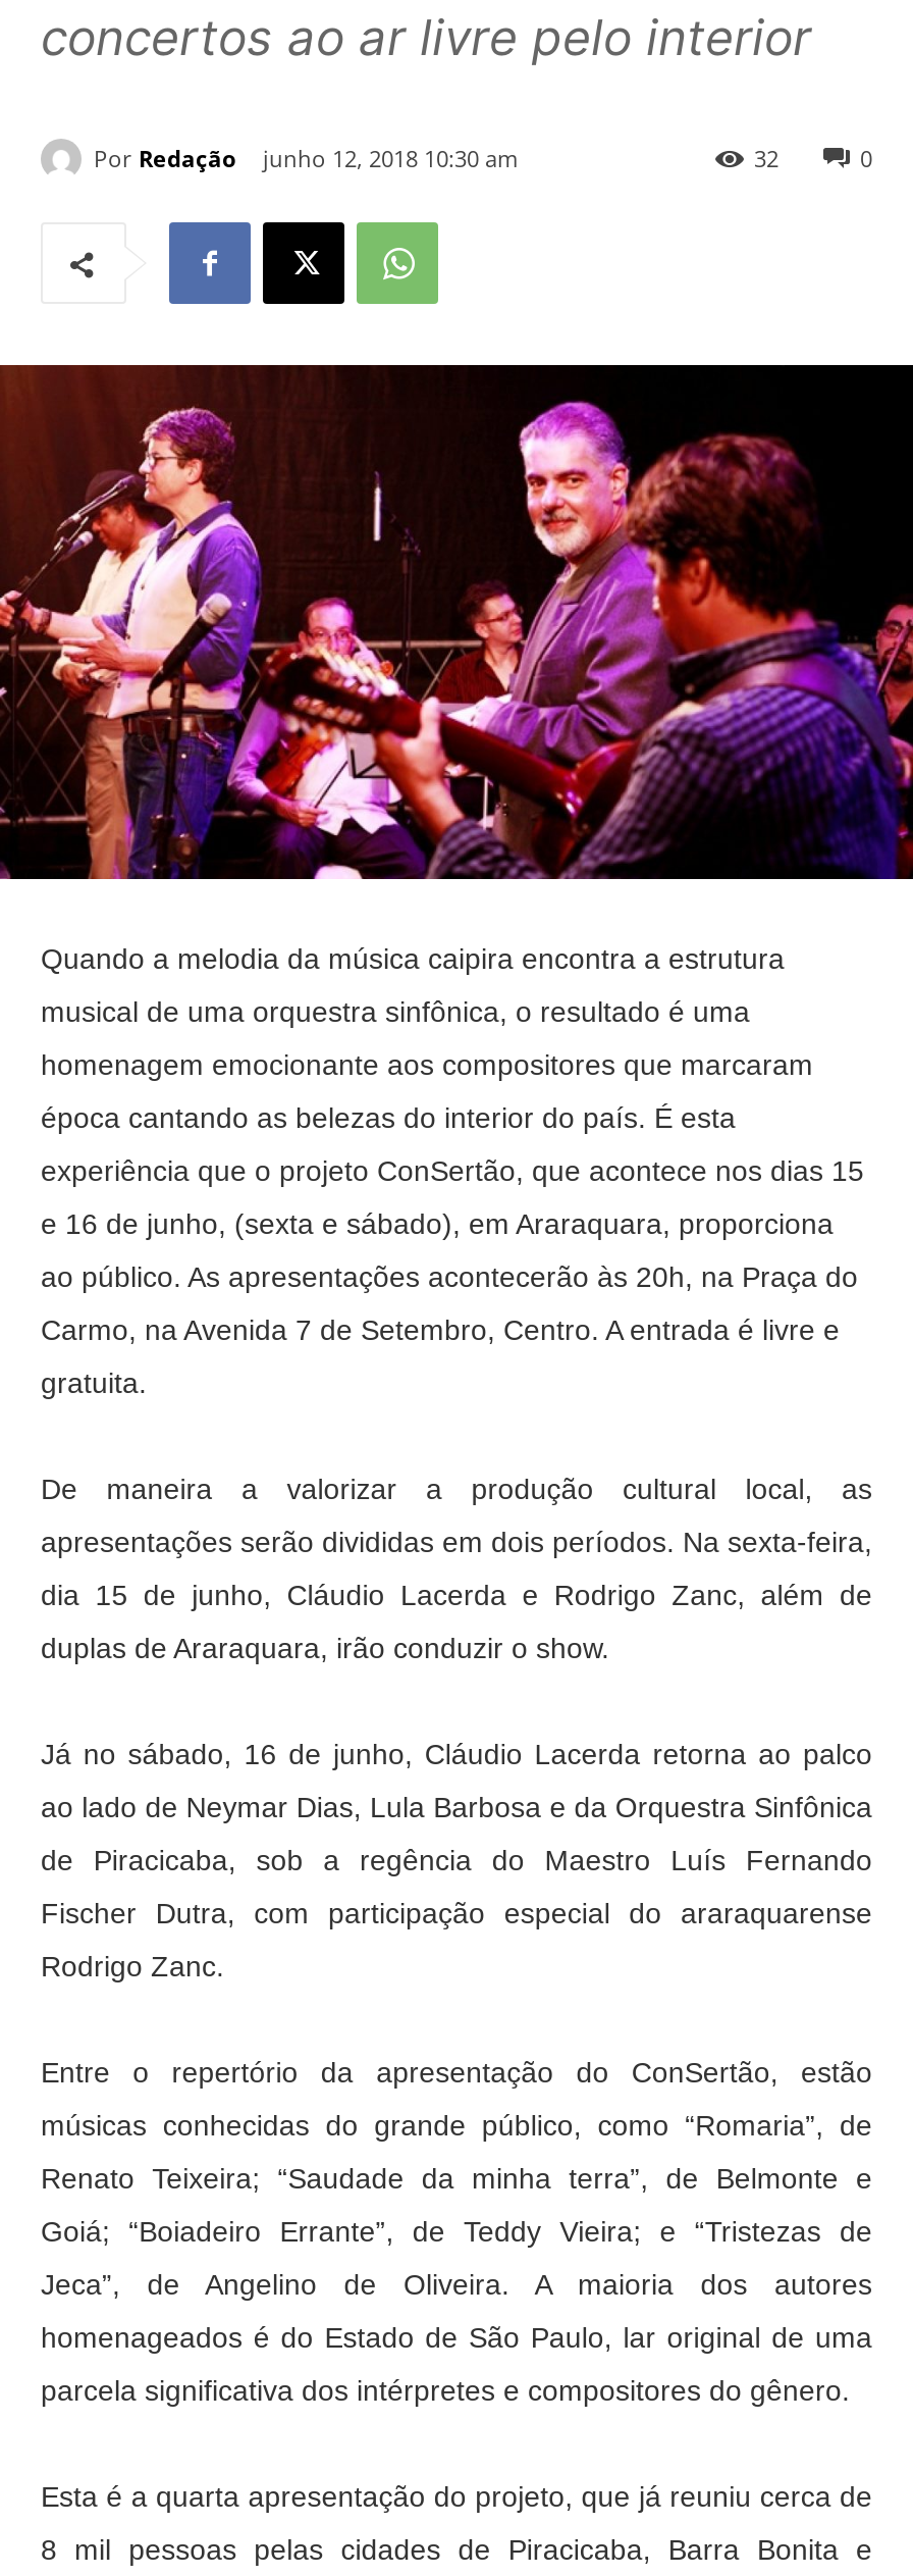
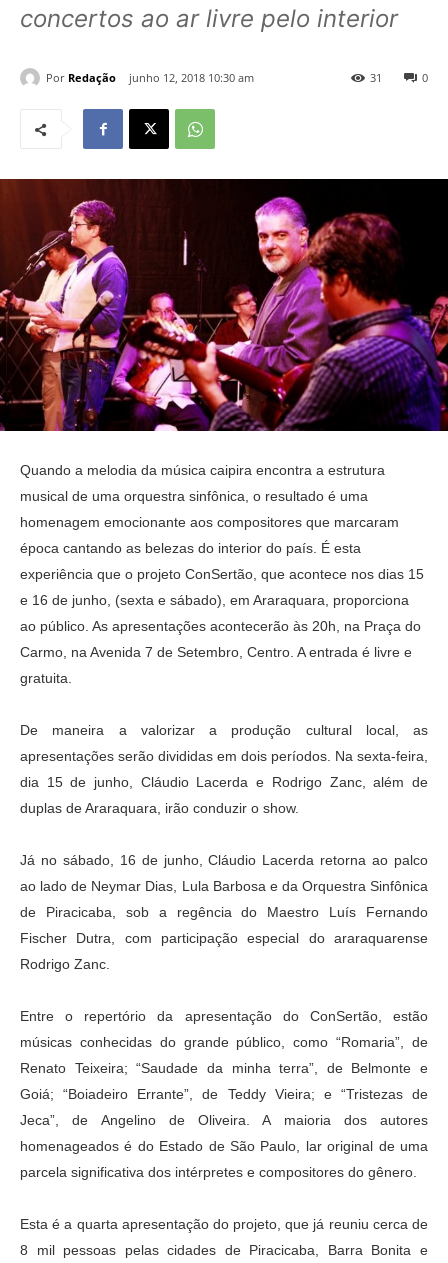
- 32
+ 31
